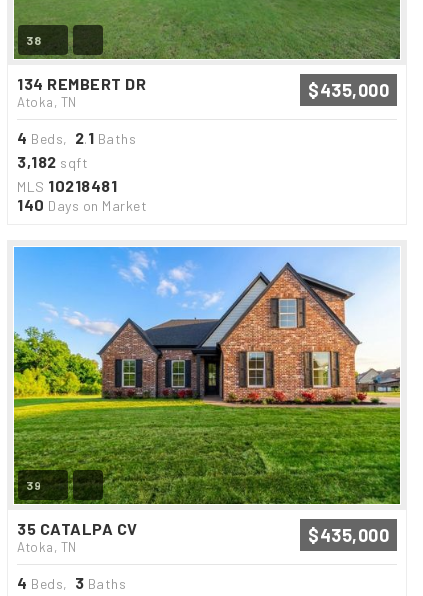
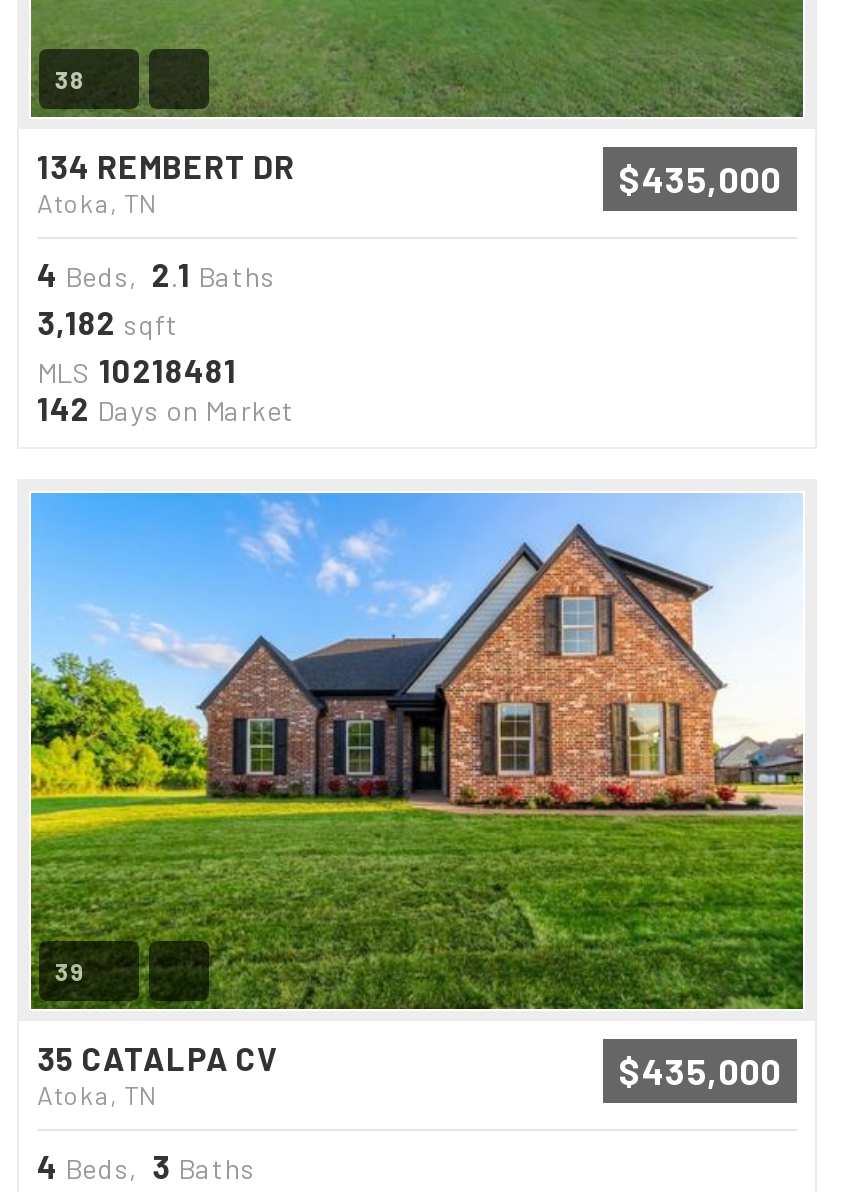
- 140 Days on Market
+ 142 Days on Market
